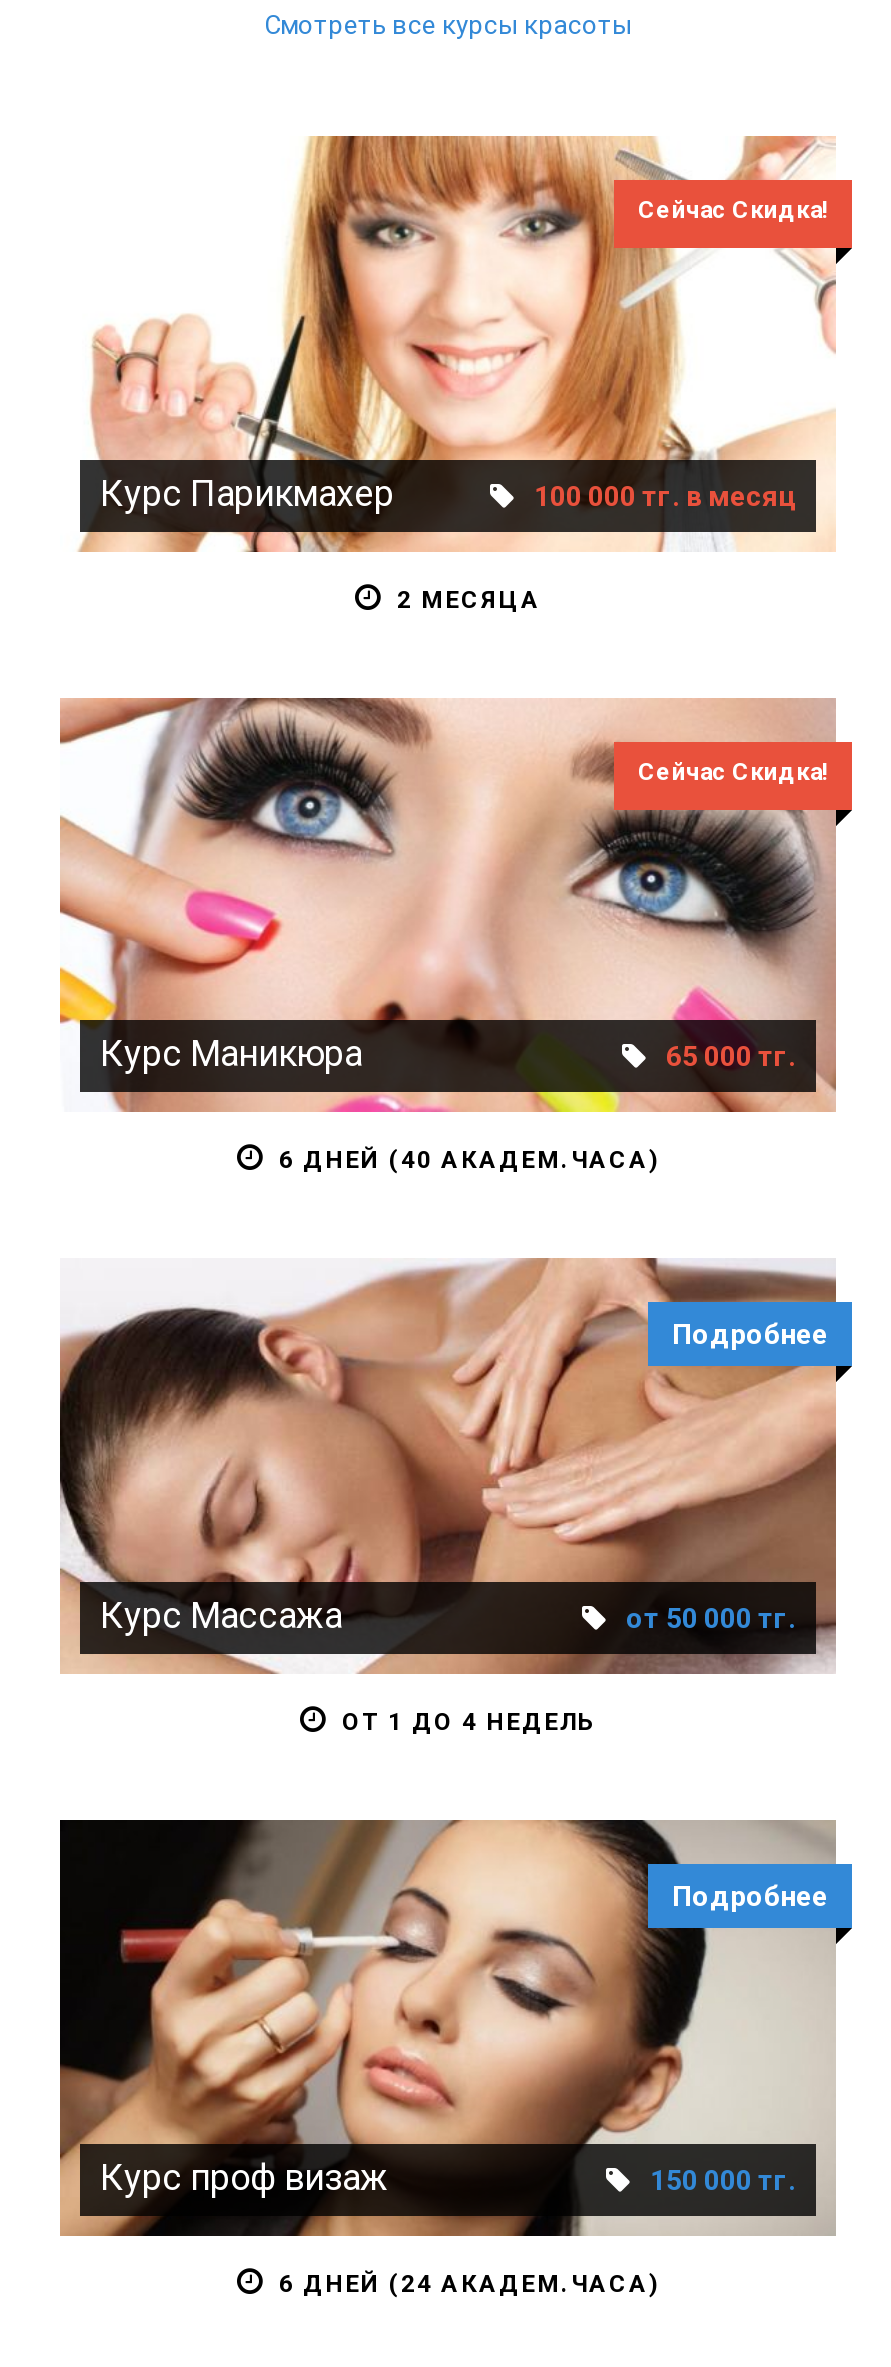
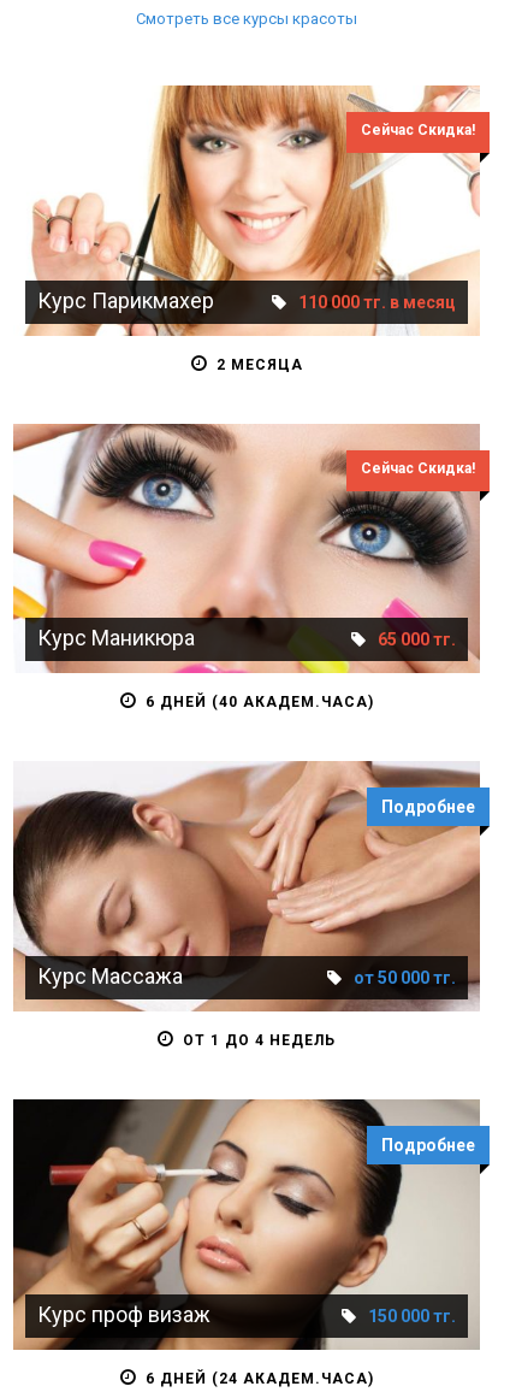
- 100 000 тг. в месяц
+ 110 000 тг. в месяц
